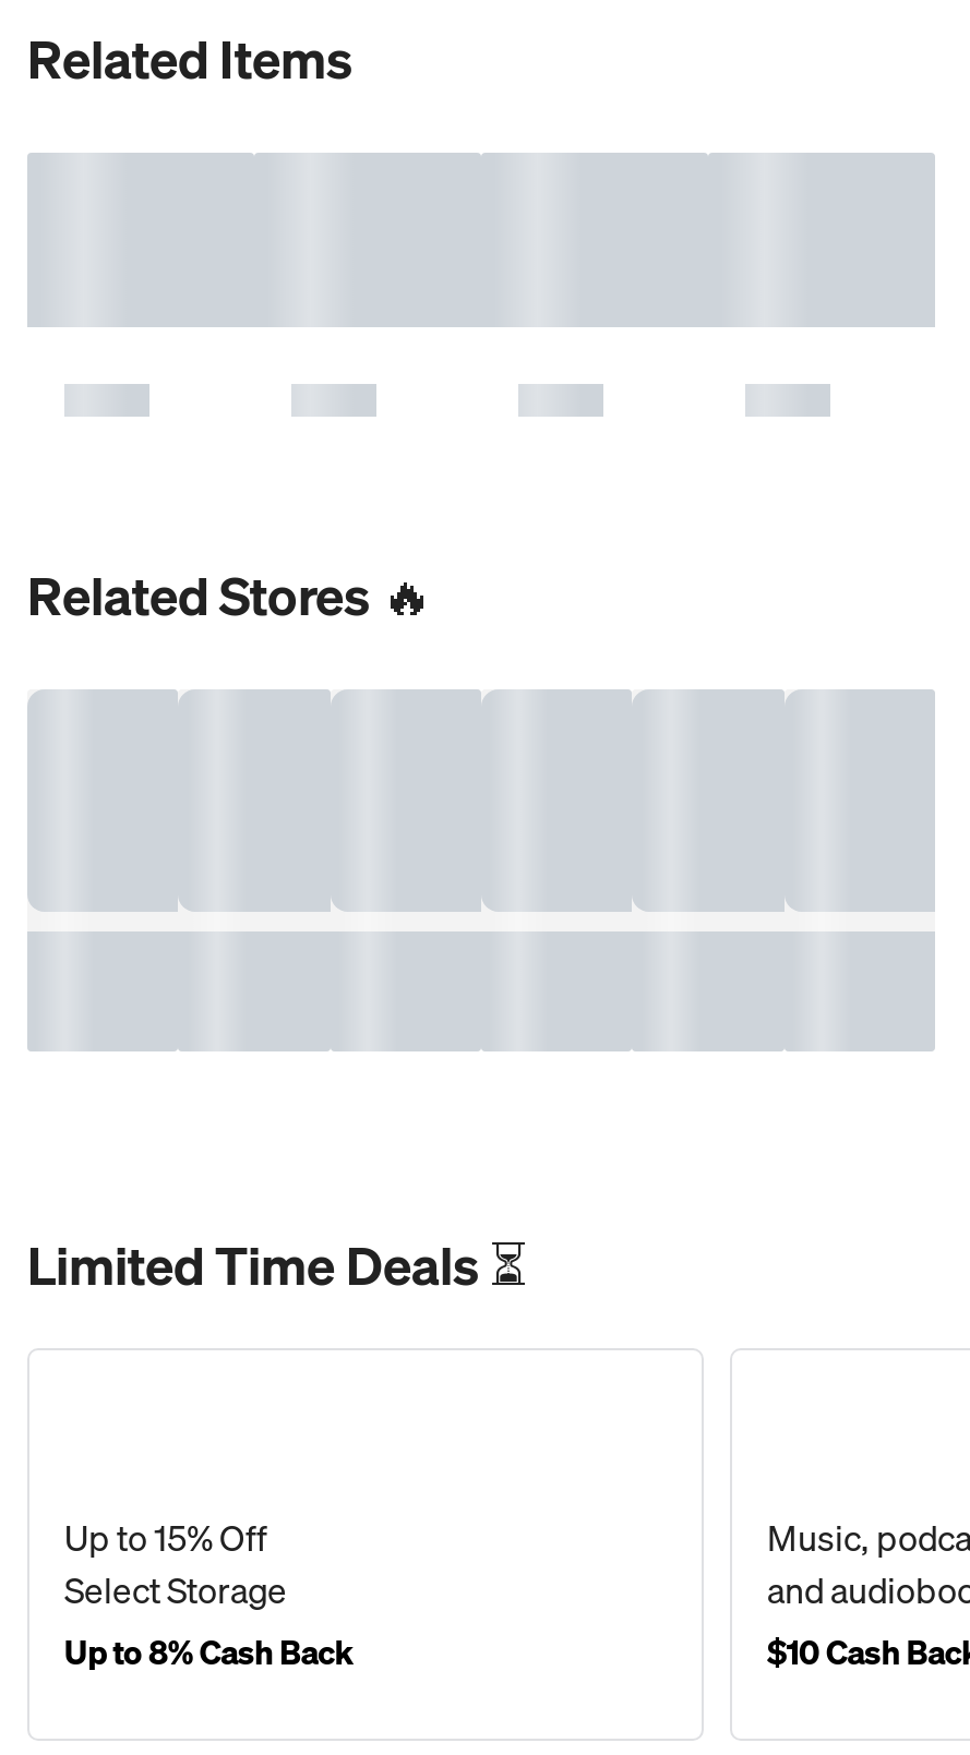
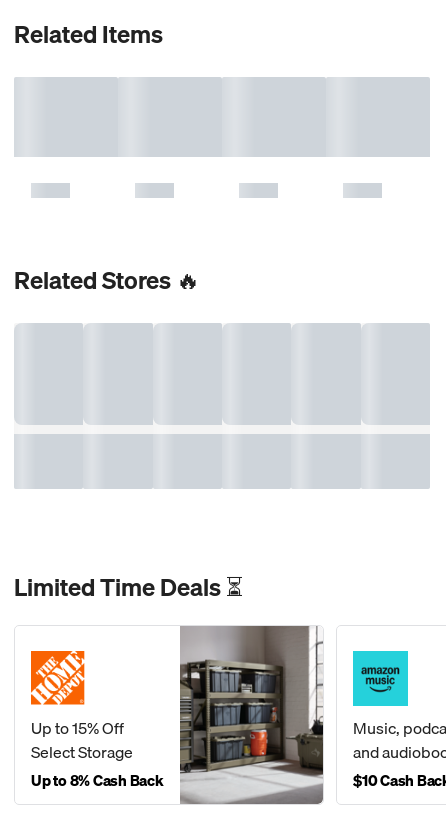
+ [image]

+ [image]

+ [image]
